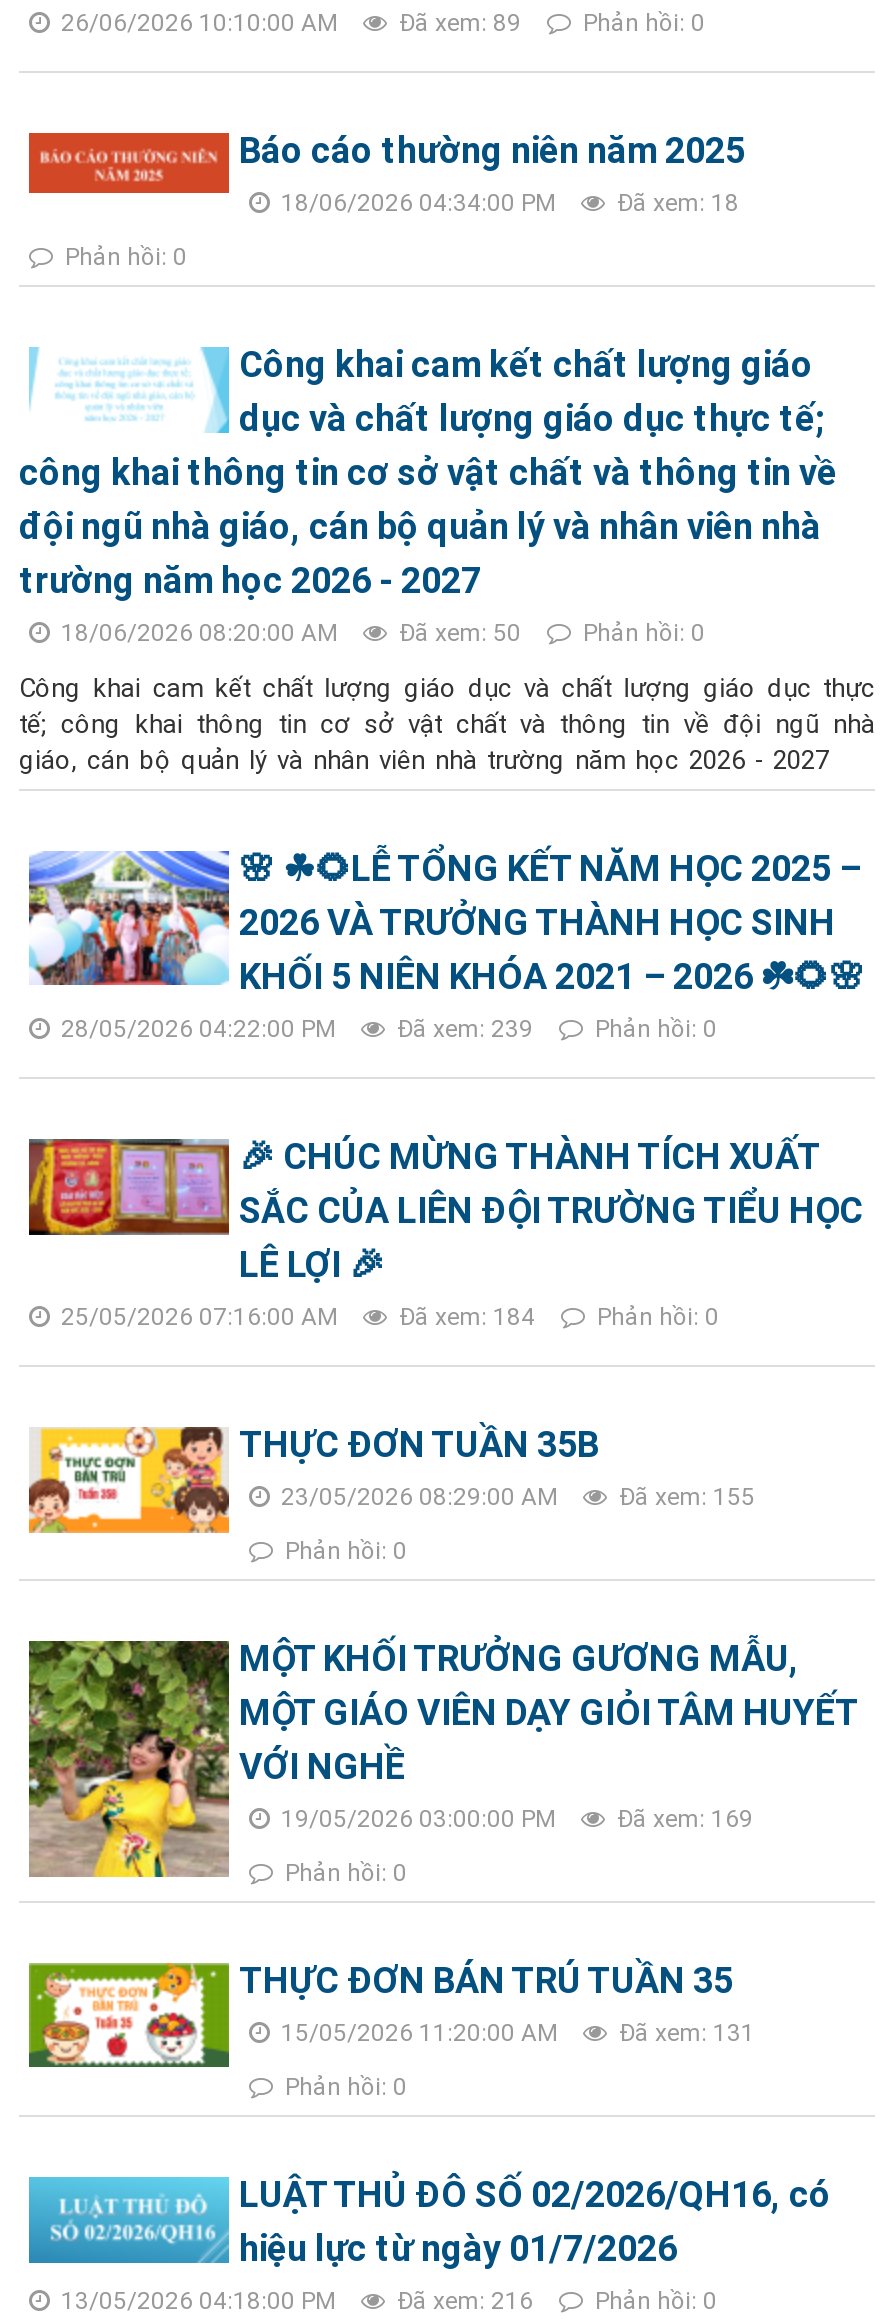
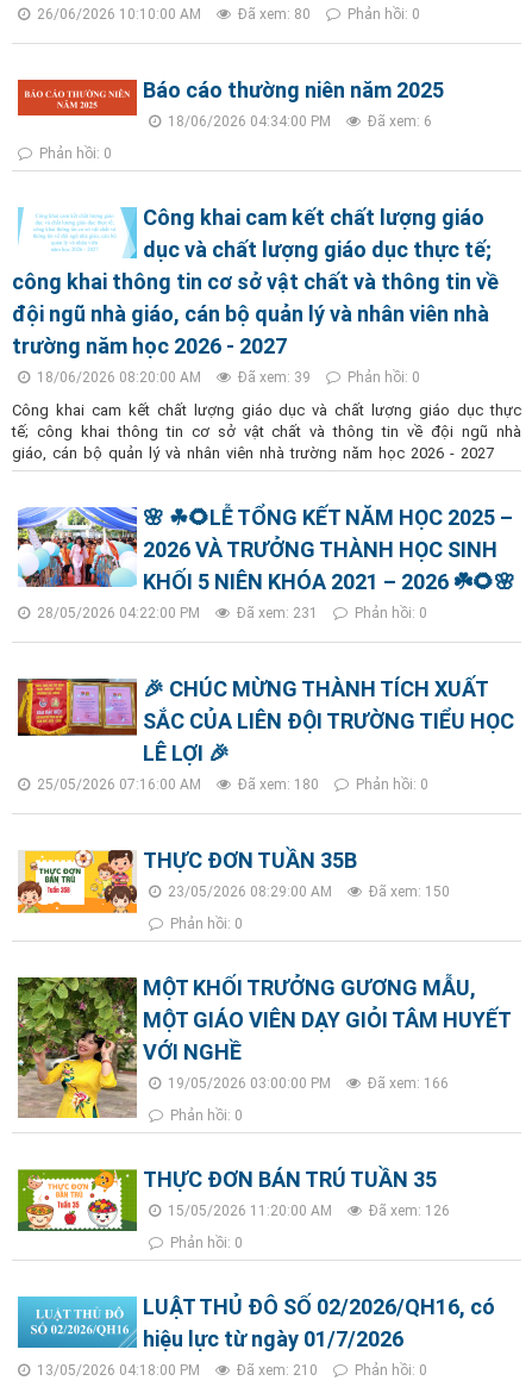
- 26/06/2026 10:10:00 AM Đã xem: 89 Phản hồi: 0
+ 26/06/2026 10:10:00 AM Đã xem: 80 Phản hồi: 0

- 18/06/2026 04:34:00 PM Đã xem: 18
+ 18/06/2026 04:34:00 PM Đã xem: 6

- 18/06/2026 08:20:00 AM Đã xem: 50 Phản hồi: 0
+ 18/06/2026 08:20:00 AM Đã xem: 39 Phản hồi: 0

- 28/05/2026 04:22:00 PM Đã xem: 239 Phản hồi: 0
+ 28/05/2026 04:22:00 PM Đã xem: 231 Phản hồi: 0

- 25/05/2026 07:16:00 AM Đã xem: 184 Phản hồi: 0
+ 25/05/2026 07:16:00 AM Đã xem: 180 Phản hồi: 0

- 23/05/2026 08:29:00 AM Đã xem: 155
+ 23/05/2026 08:29:00 AM Đã xem: 150

- 19/05/2026 03:00:00 PM Đã xem: 169
+ 19/05/2026 03:00:00 PM Đã xem: 166

- 15/05/2026 11:20:00 AM Đã xem: 131
+ 15/05/2026 11:20:00 AM Đã xem: 126

- 13/05/2026 04:18:00 PM Đã xem: 216 Phản hồi: 0
+ 13/05/2026 04:18:00 PM Đã xem: 210 Phản hồi: 0
